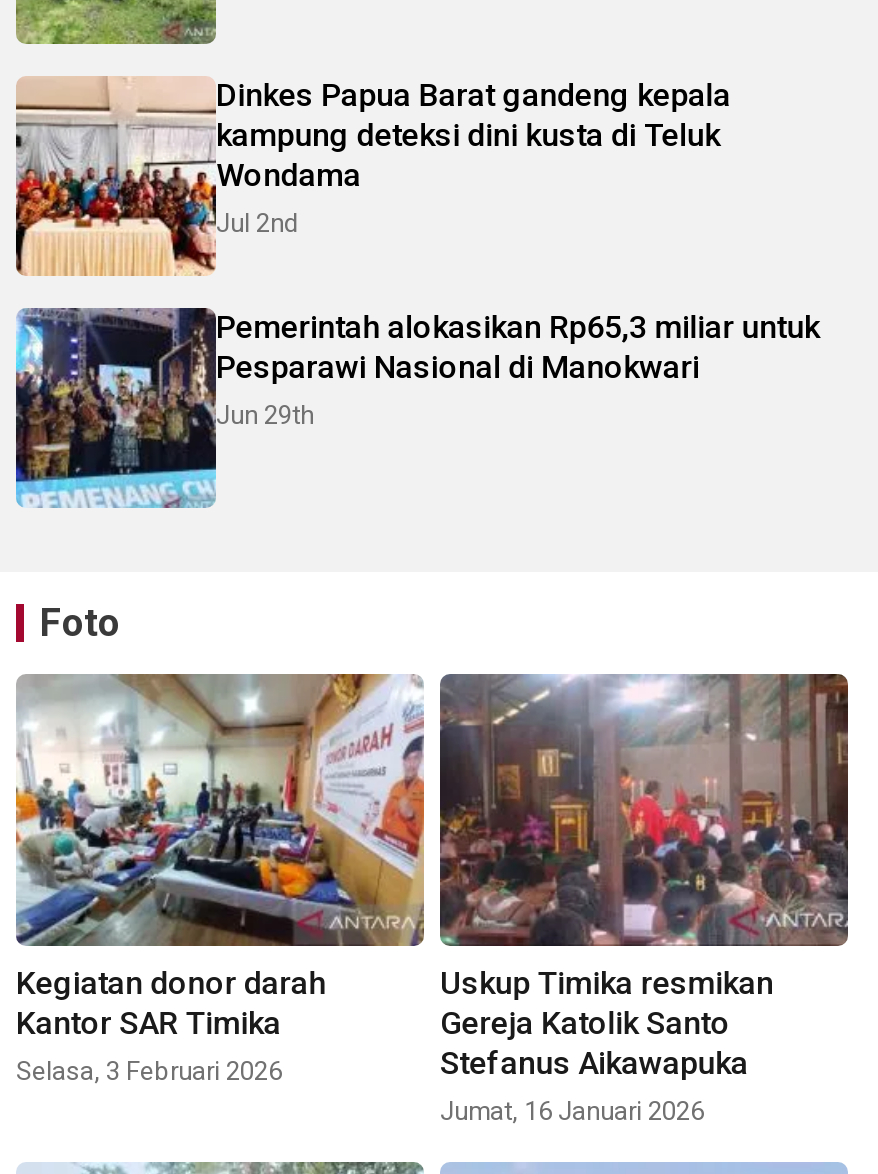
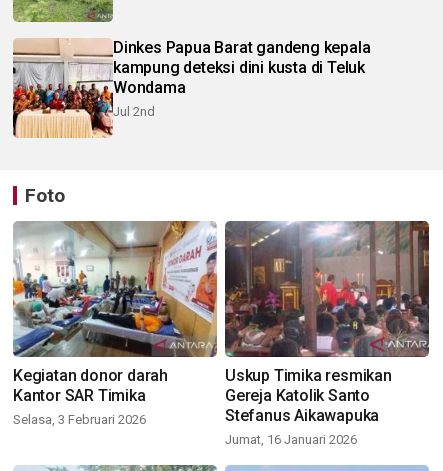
- [image]
- Pemerintah alokasikan Rp65,3 miliar untuk
- Pesparawi Nasional di Manokwari
- Jun 29th
